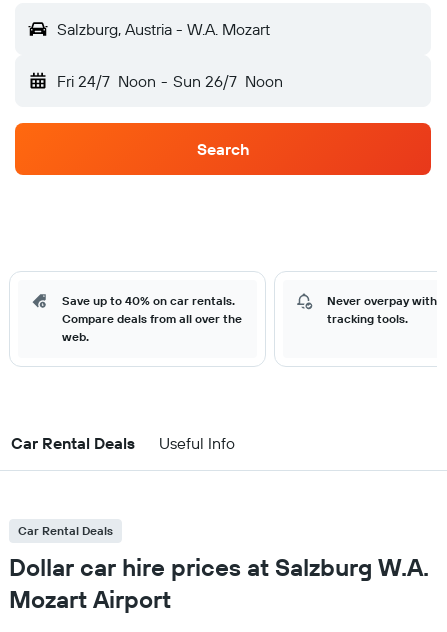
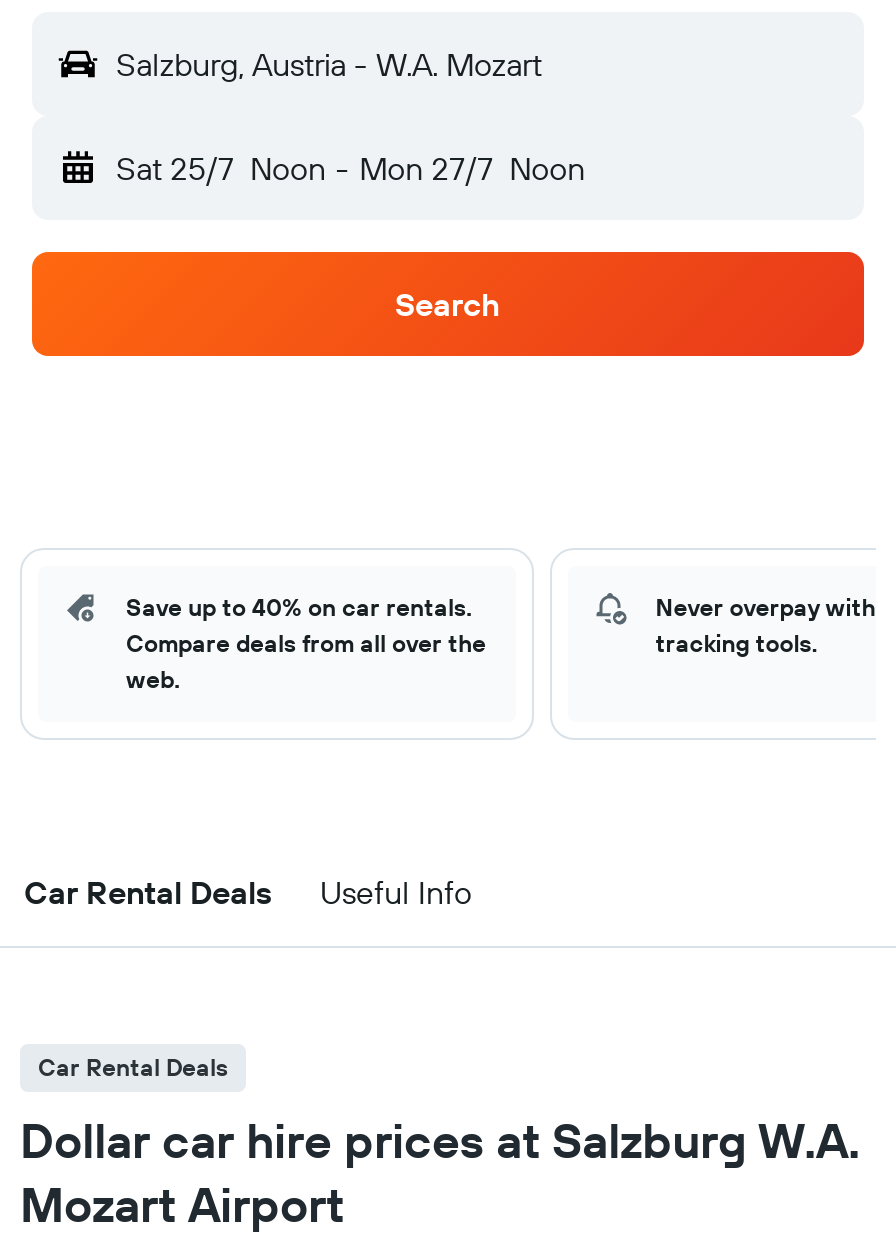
- Fri 24/7 Noon - Sun 26/7 Noon
+ Sat 25/7 Noon - Mon 27/7 Noon
